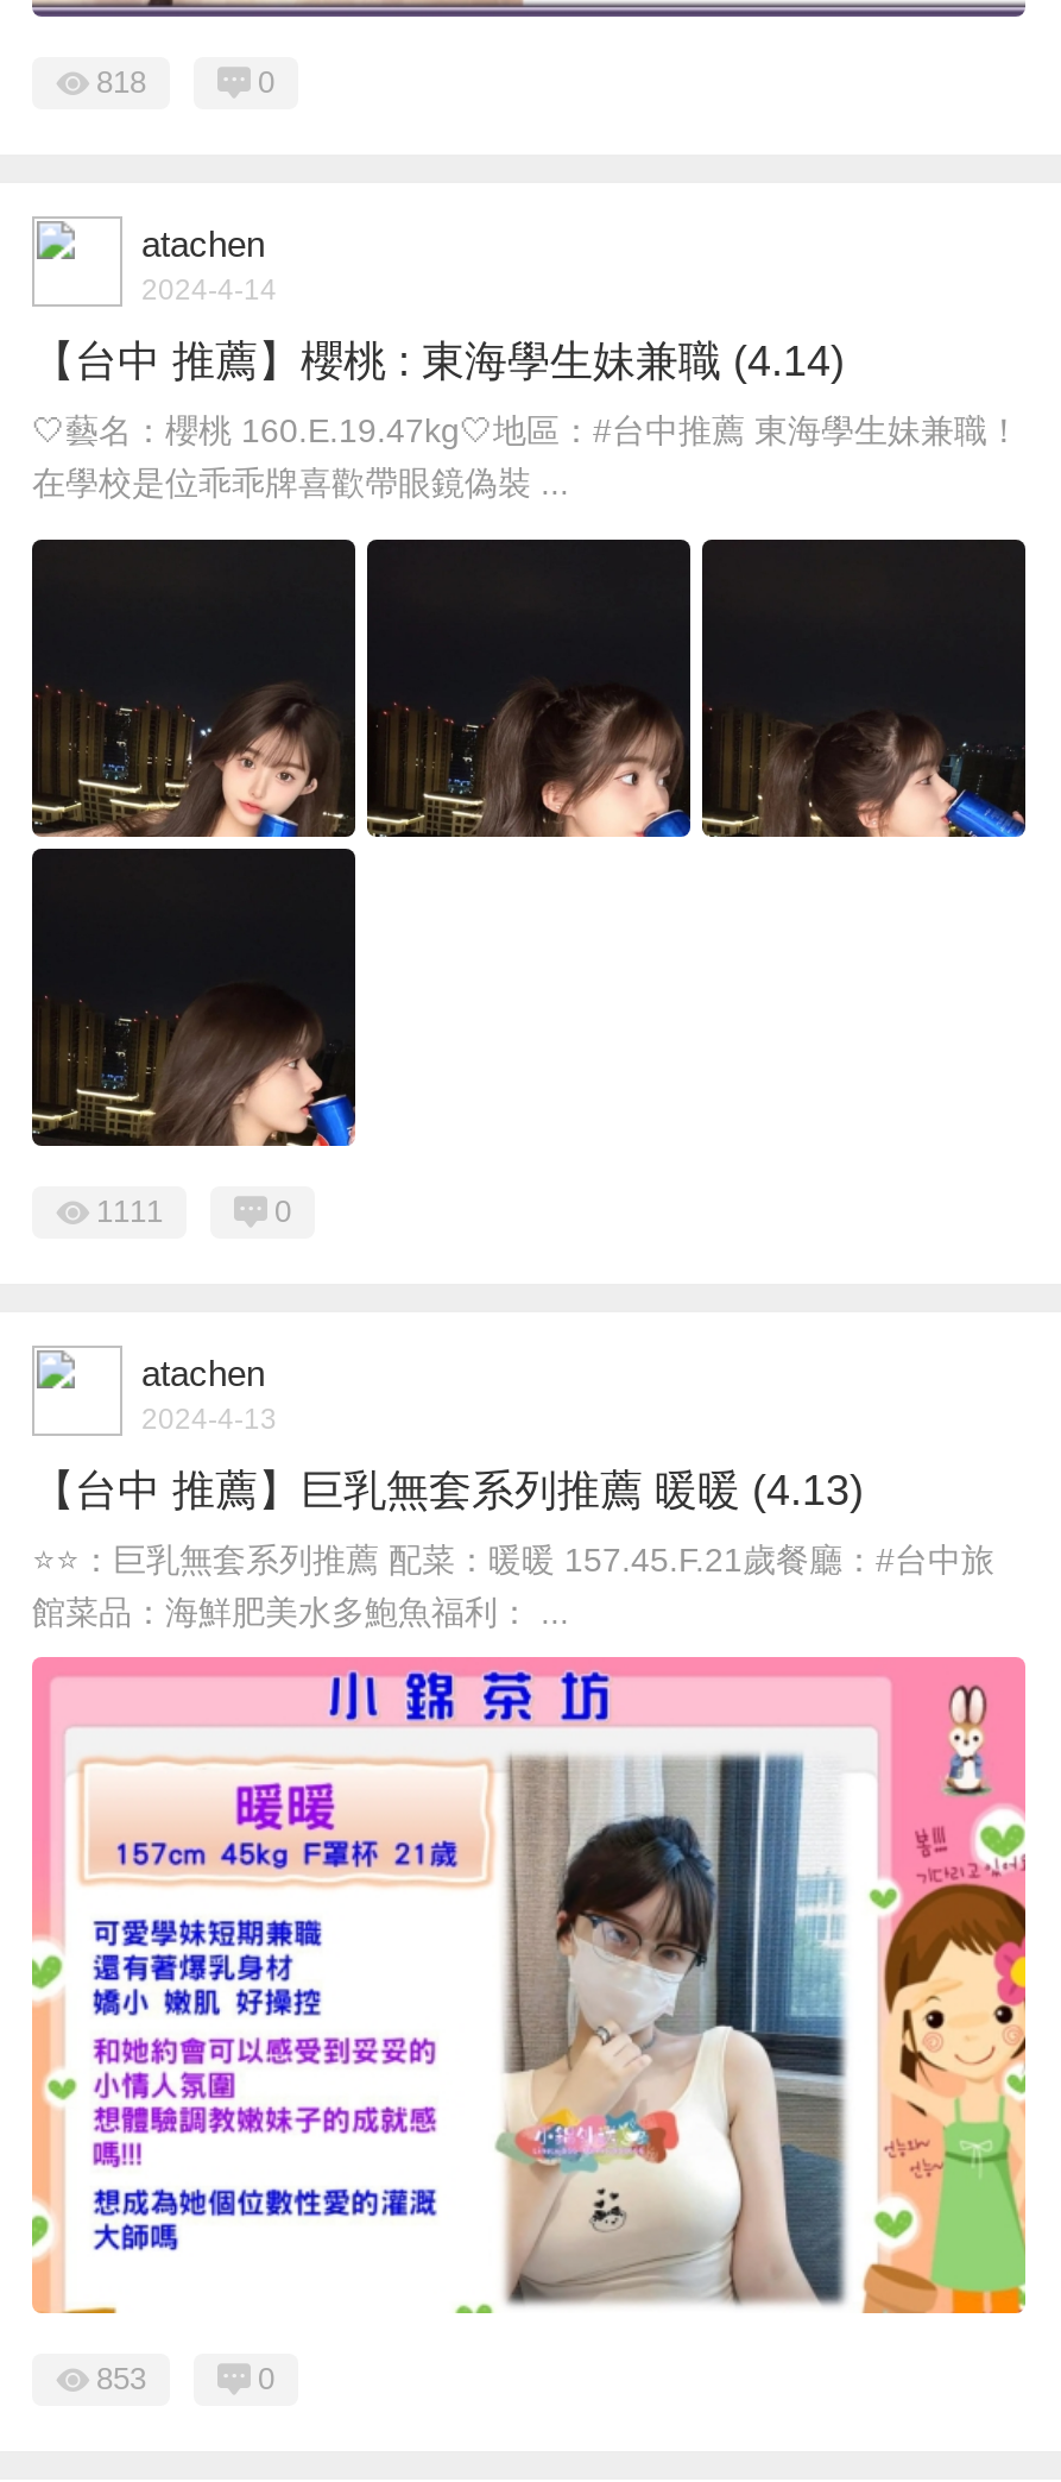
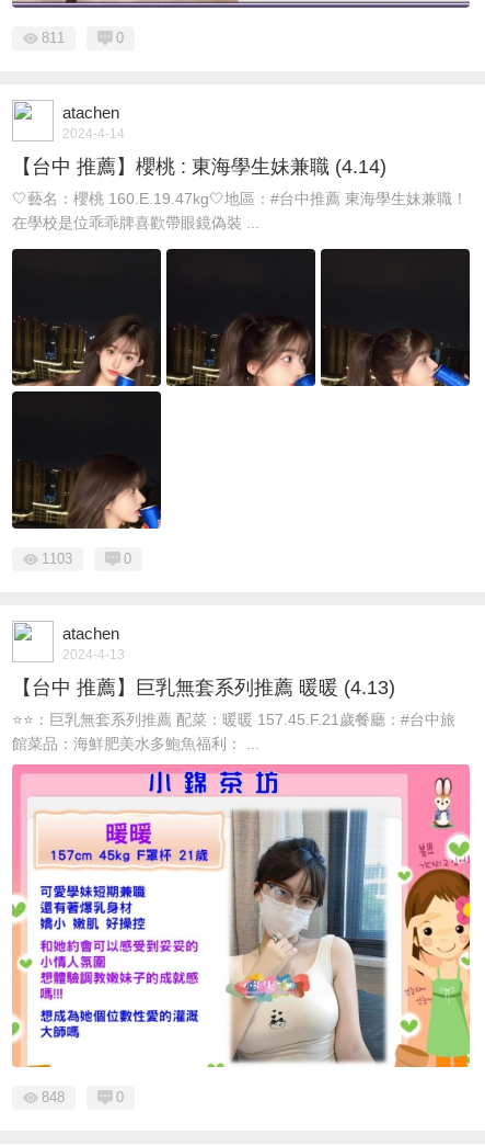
- 818
+ 811

- 1111
+ 1103

- 853
+ 848
